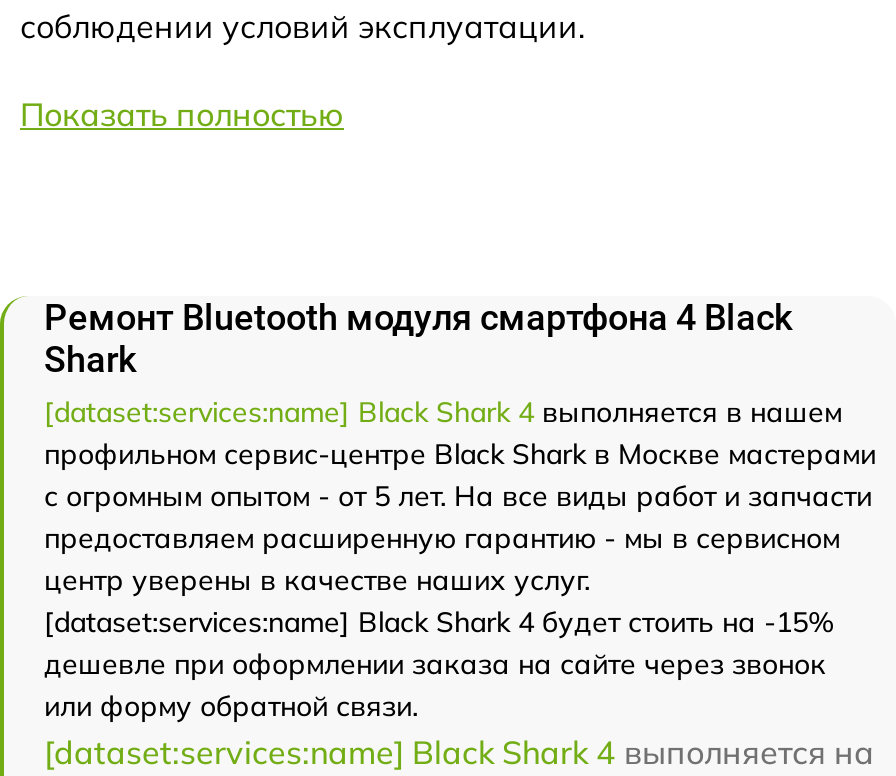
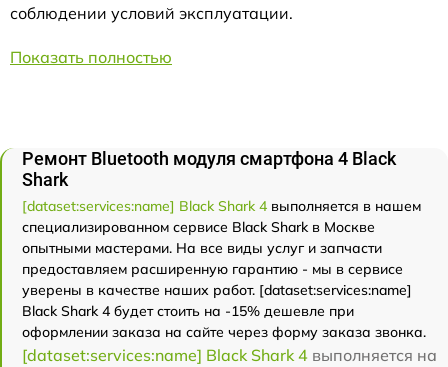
- профильном сервис-центре Black Shark в Москве мастерами
- с огромным опытом - от 5 лет. На все виды работ и запчасти
- предоставляем расширенную гарантию - мы в сервисном
- центр уверены в качестве наших услуг.
- [dataset:services:name] Black Shark 4 будет стоить на -15%
- дешевле при оформлении заказа на сайте через звонок
- или форму обратной связи.
+ специализированном сервисе Black Shark в Москве
+ опытными мастерами. На все виды услуг и запчасти
+ предоставляем расширенную гарантию - мы в сервисе
+ уверены в качестве наших работ. [dataset:services:name]
+ Black Shark 4 будет стоить на -15% дешевле при
+ оформлении заказа на сайте через форму заказа звонка.
